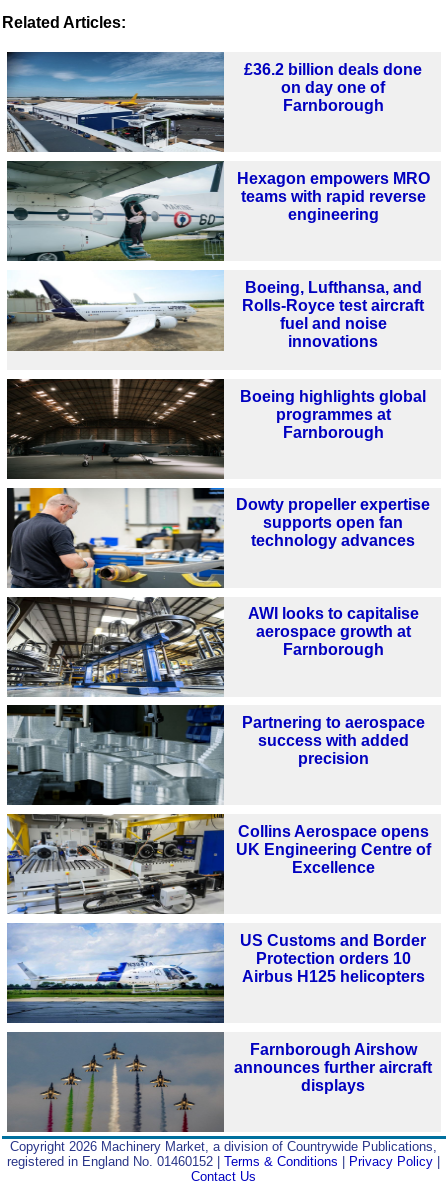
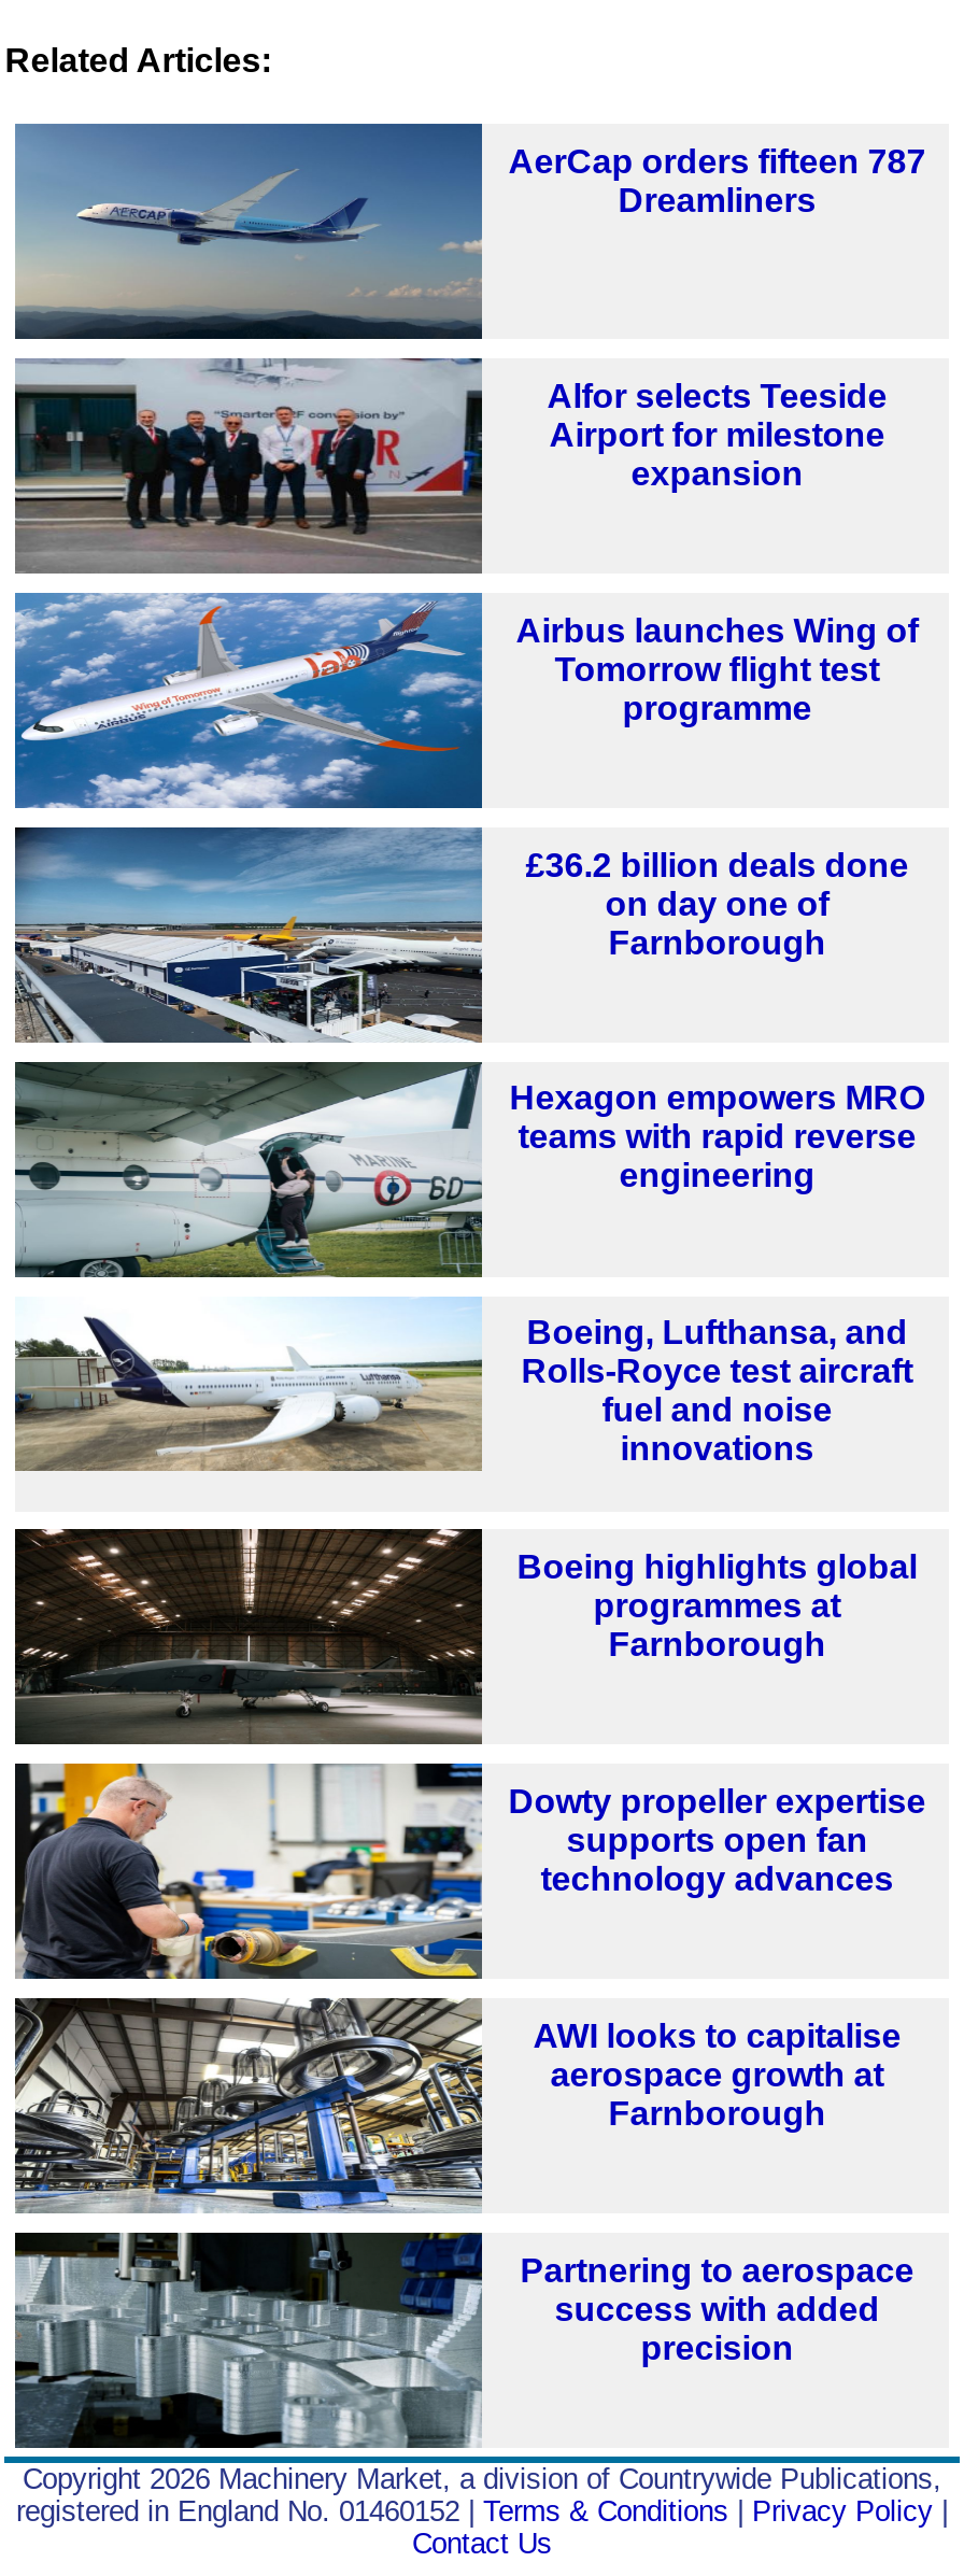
+ [image]
+ AerCap orders fifteen 787
+ Dreamliners

+ [image]
+ Airbus launches Wing of
+ Tomorrow flight test
+ programme

+ [image]
+ Alfor selects Teeside
+ Airport for milestone
+ expansion

moved down: [image] | £36.2 billion deals done | on day one of | ... | success with added | precision

- [image]
- Collins Aerospace opens
- UK Engineering Centre of
- Excellence

- [image]
- US Customs and Border
- Protection orders 10
- Airbus H125 helicopters

- [image]
- Farnborough Airshow
- announces further aircraft
- displays
